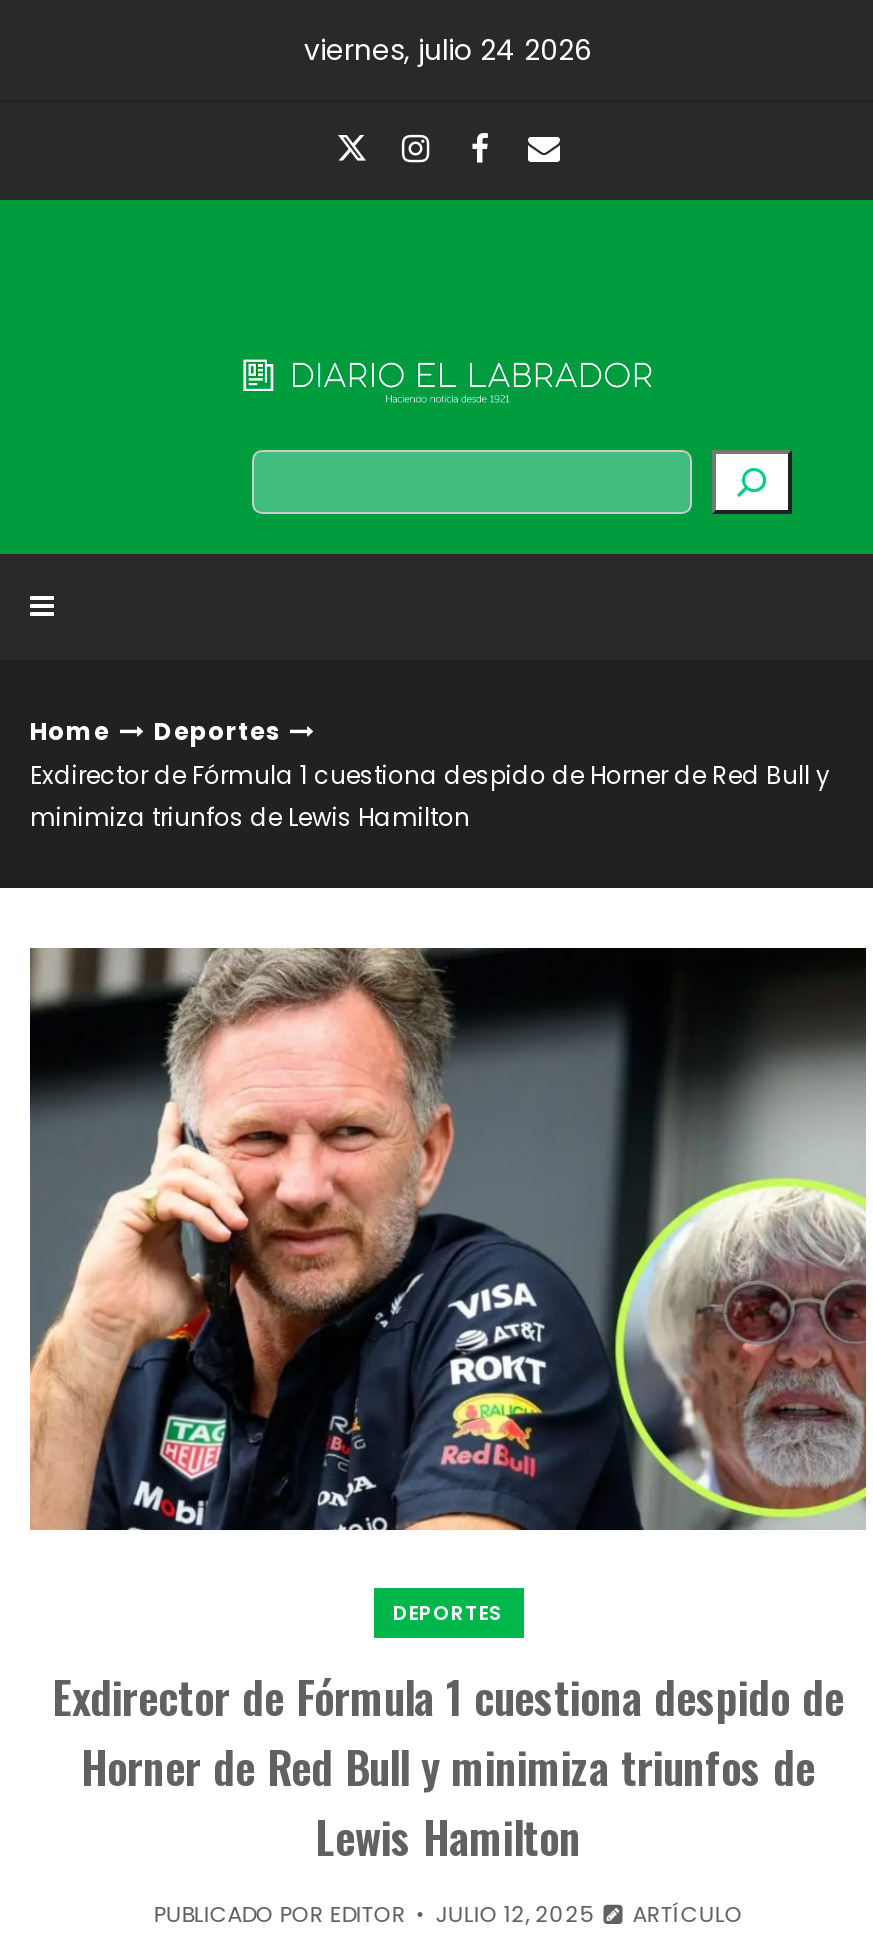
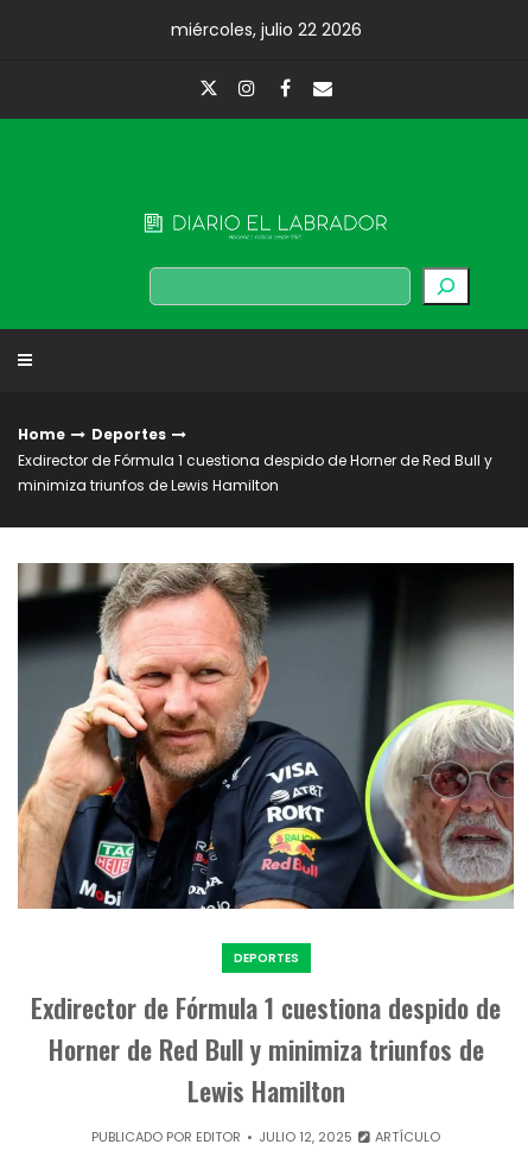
- viernes, julio 24 2026
+ miércoles, julio 22 2026
